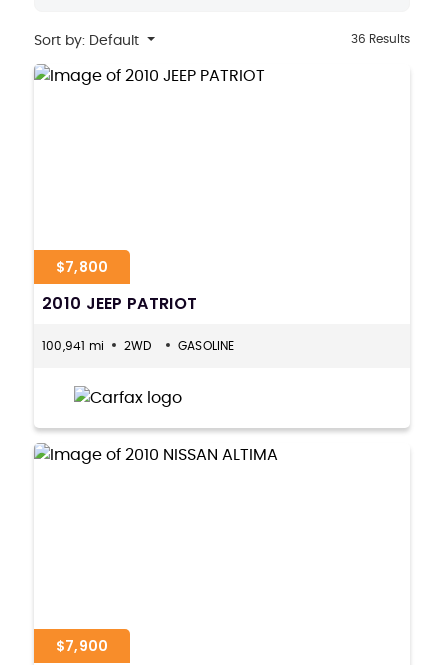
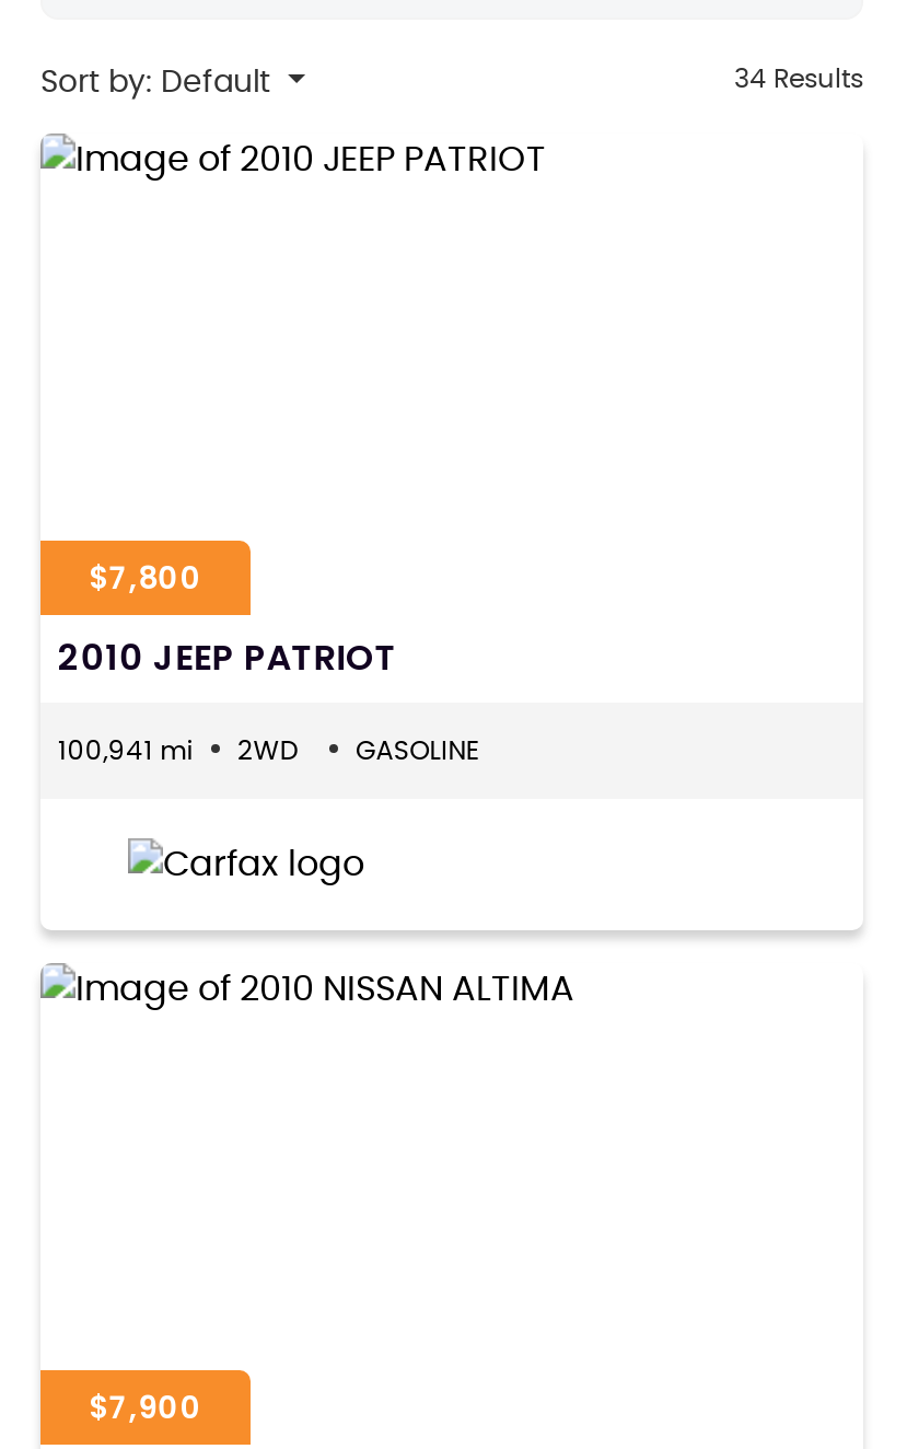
- 36 Results
+ 34 Results
